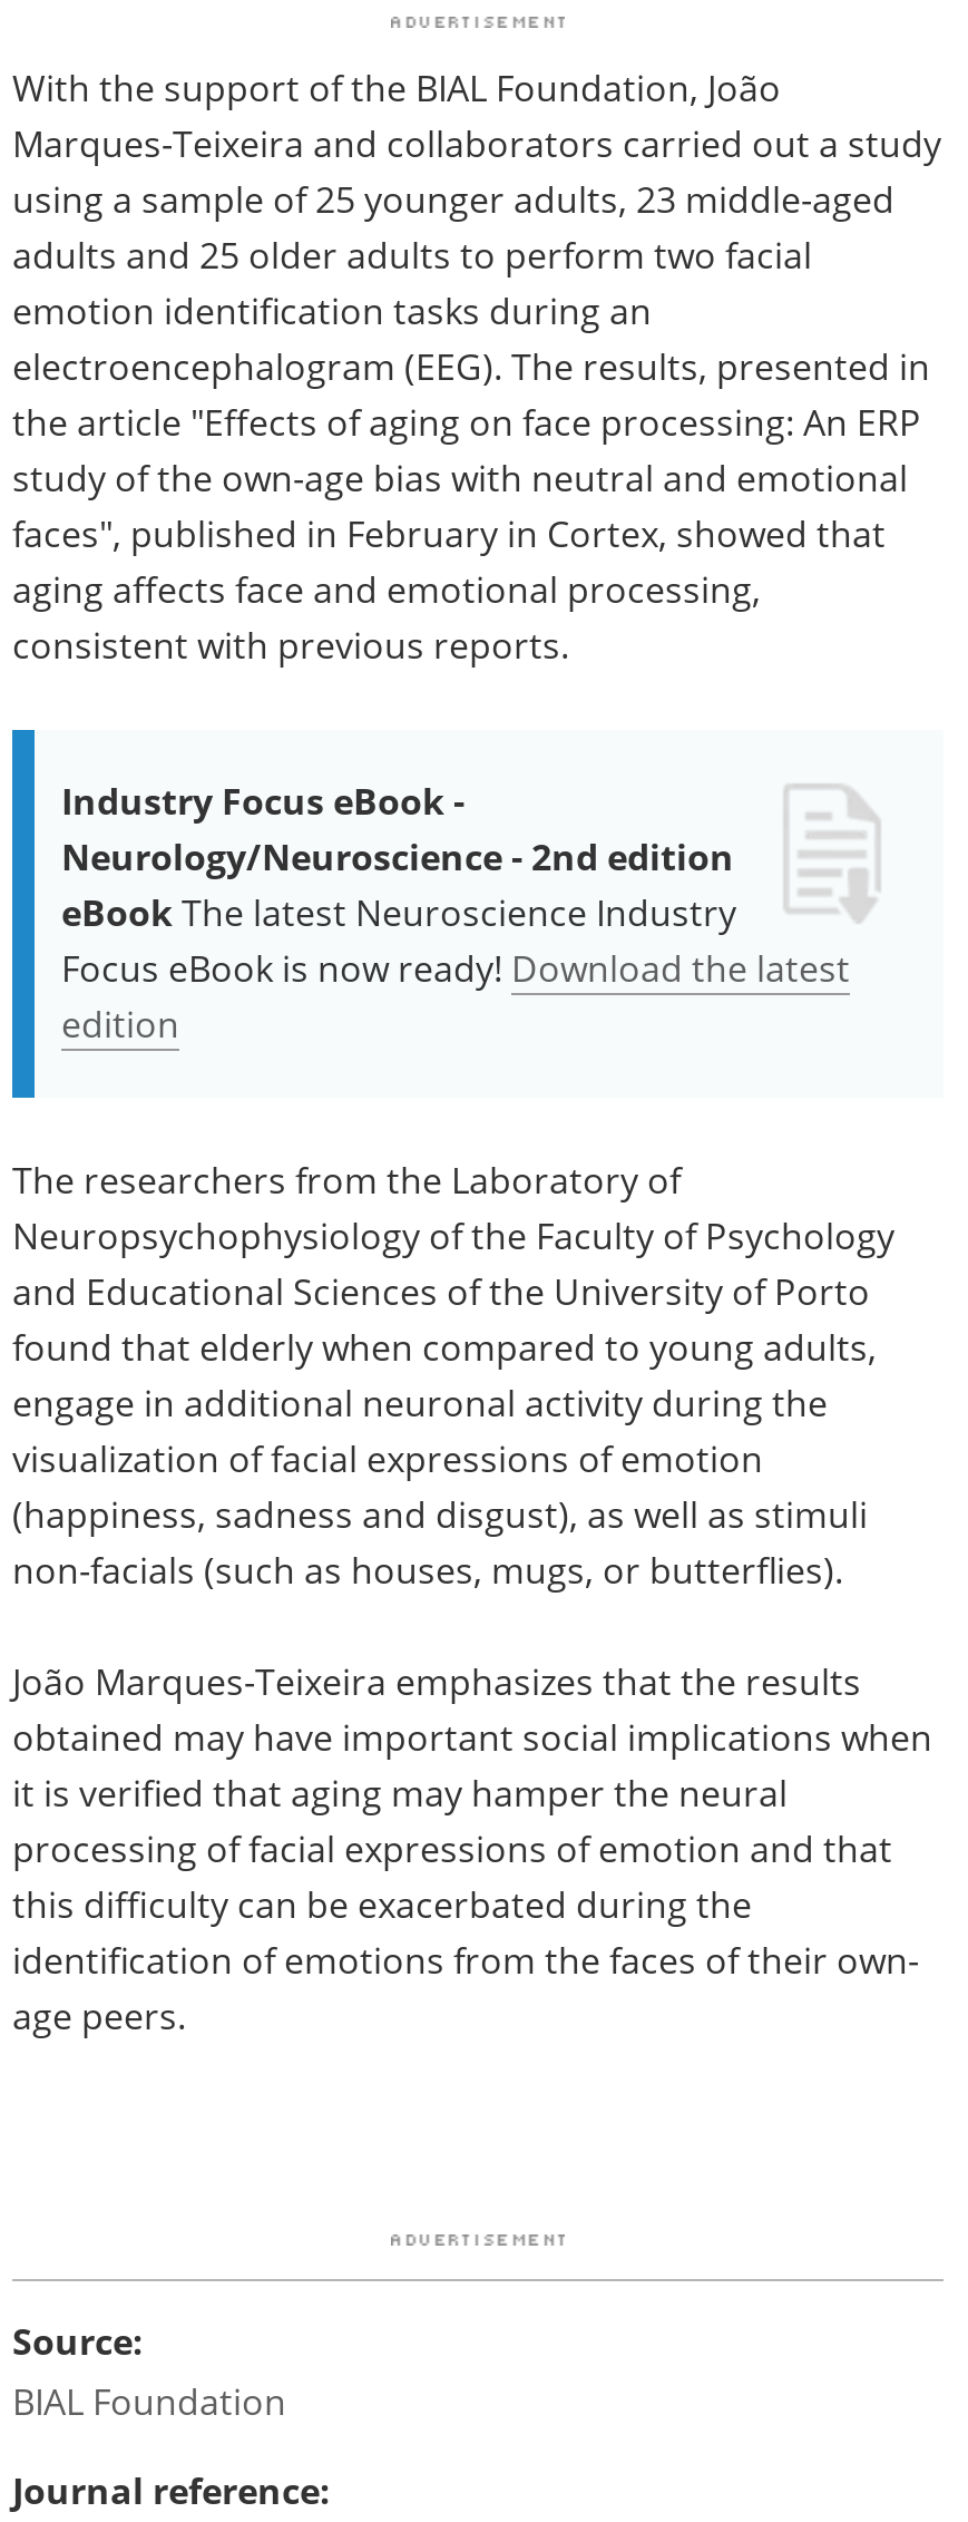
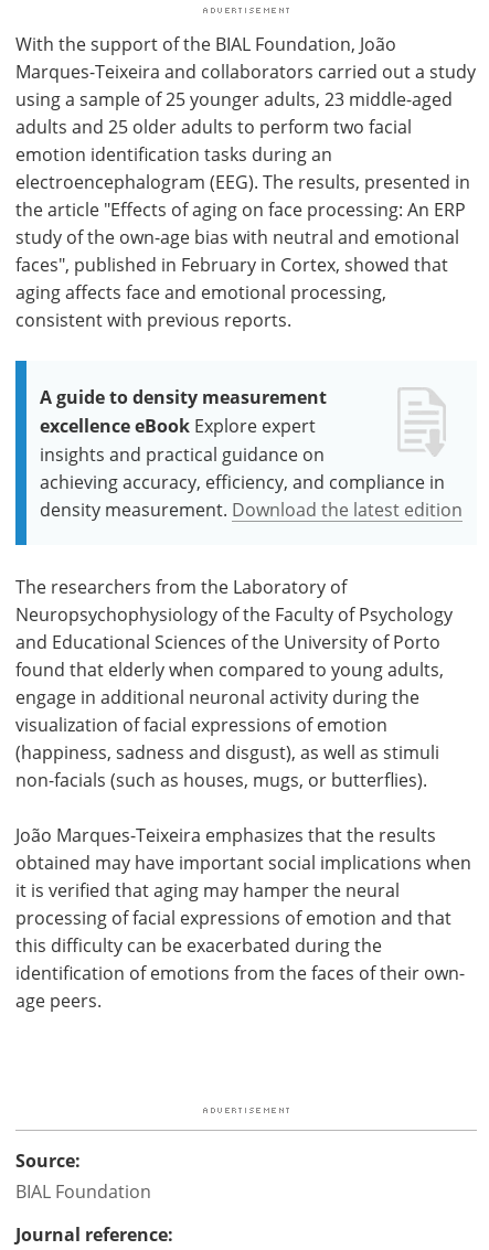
- Industry Focus eBook -
- Neurology/Neuroscience - 2nd edition
- eBook The latest Neuroscience Industry
- Focus eBook is now ready! Download the latest
- edition
+ A guide to density measurement
+ excellence eBook Explore expert
+ insights and practical guidance on
+ achieving accuracy, efficiency, and compliance in
+ density measurement. Download the latest edition
